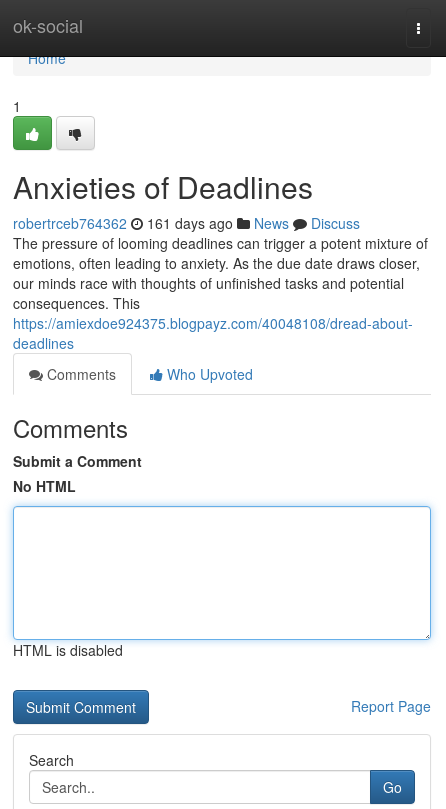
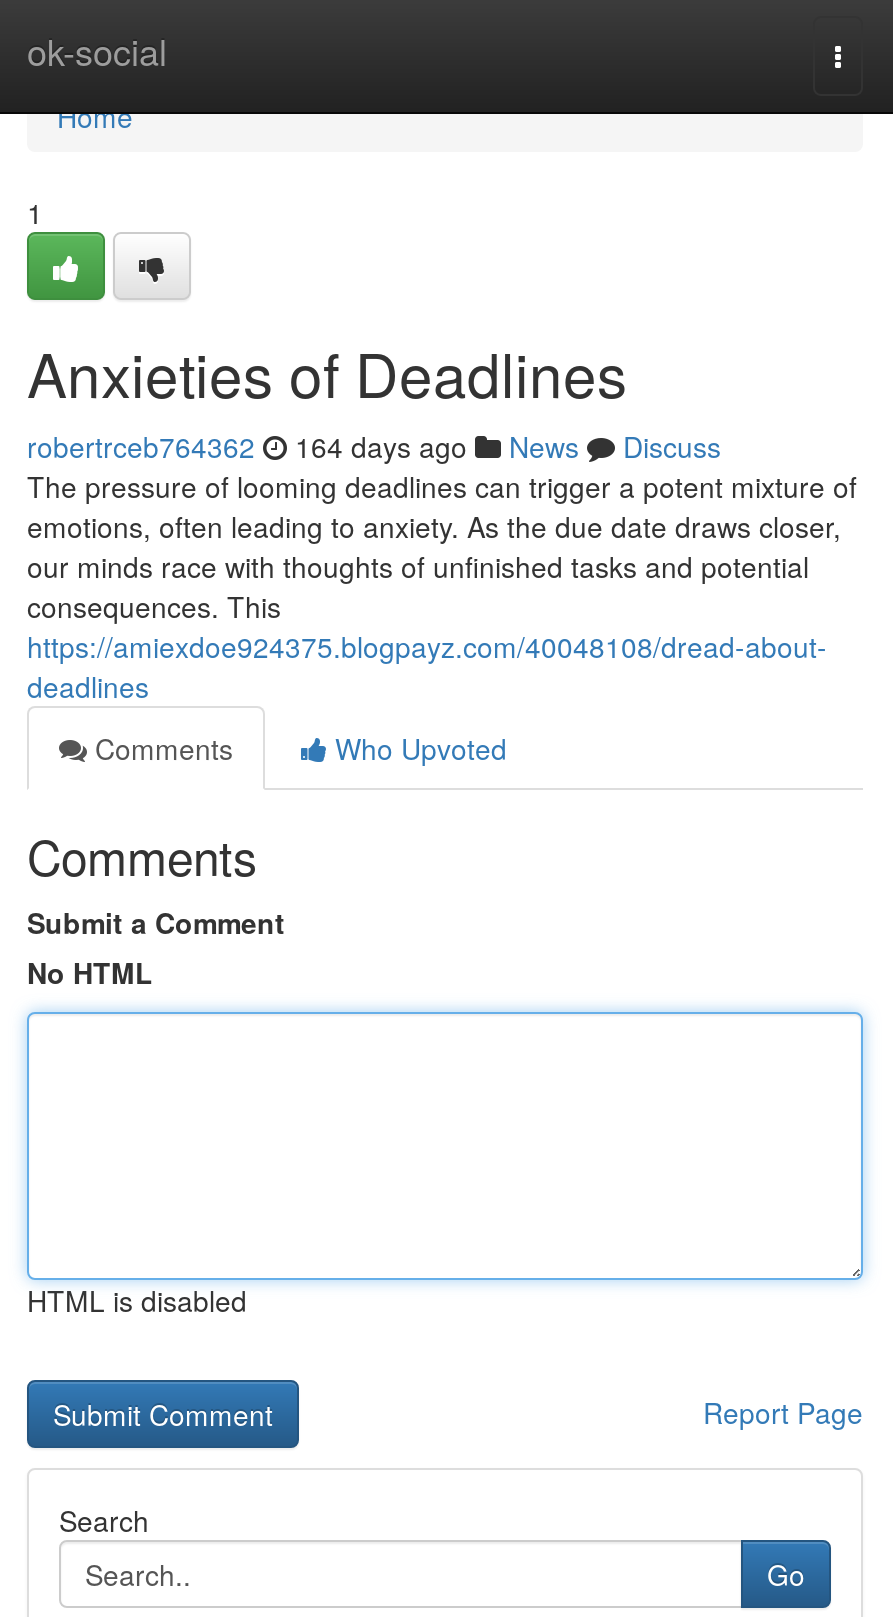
- robertrceb764362 161 days ago News Discuss
+ robertrceb764362 164 days ago News Discuss
